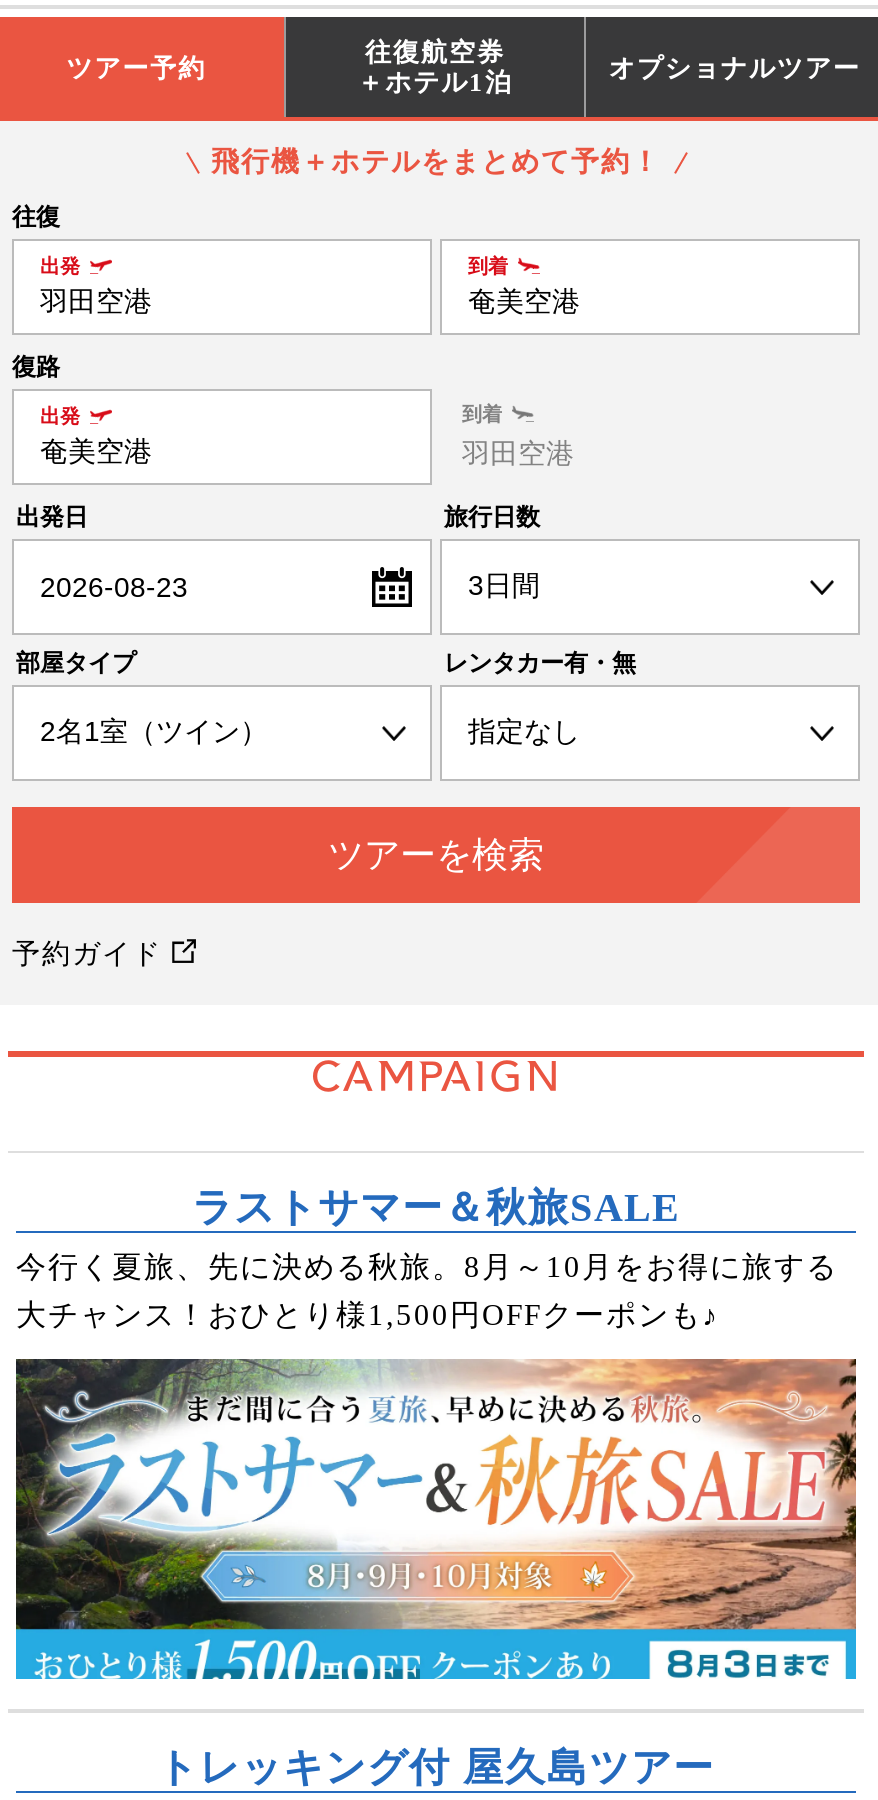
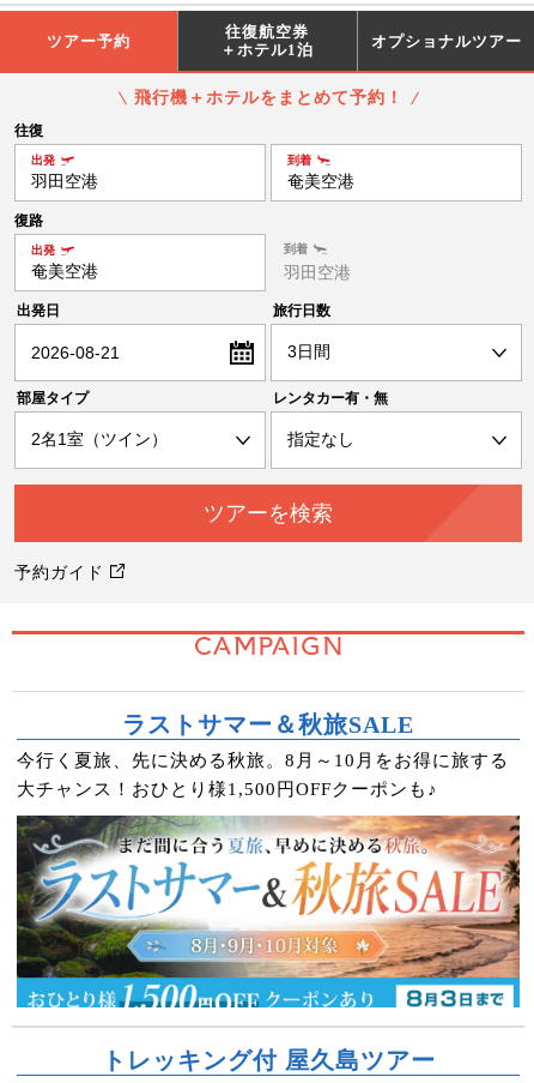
- 2026-08-23
+ 2026-08-21
